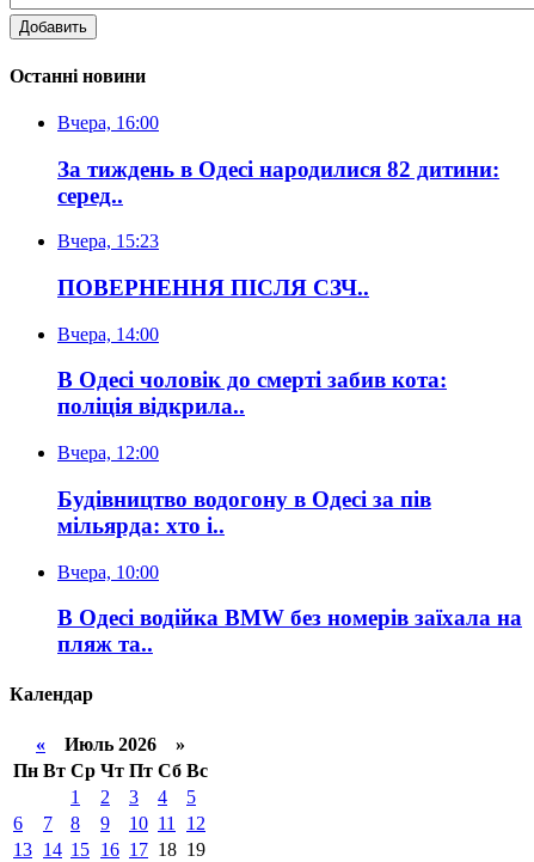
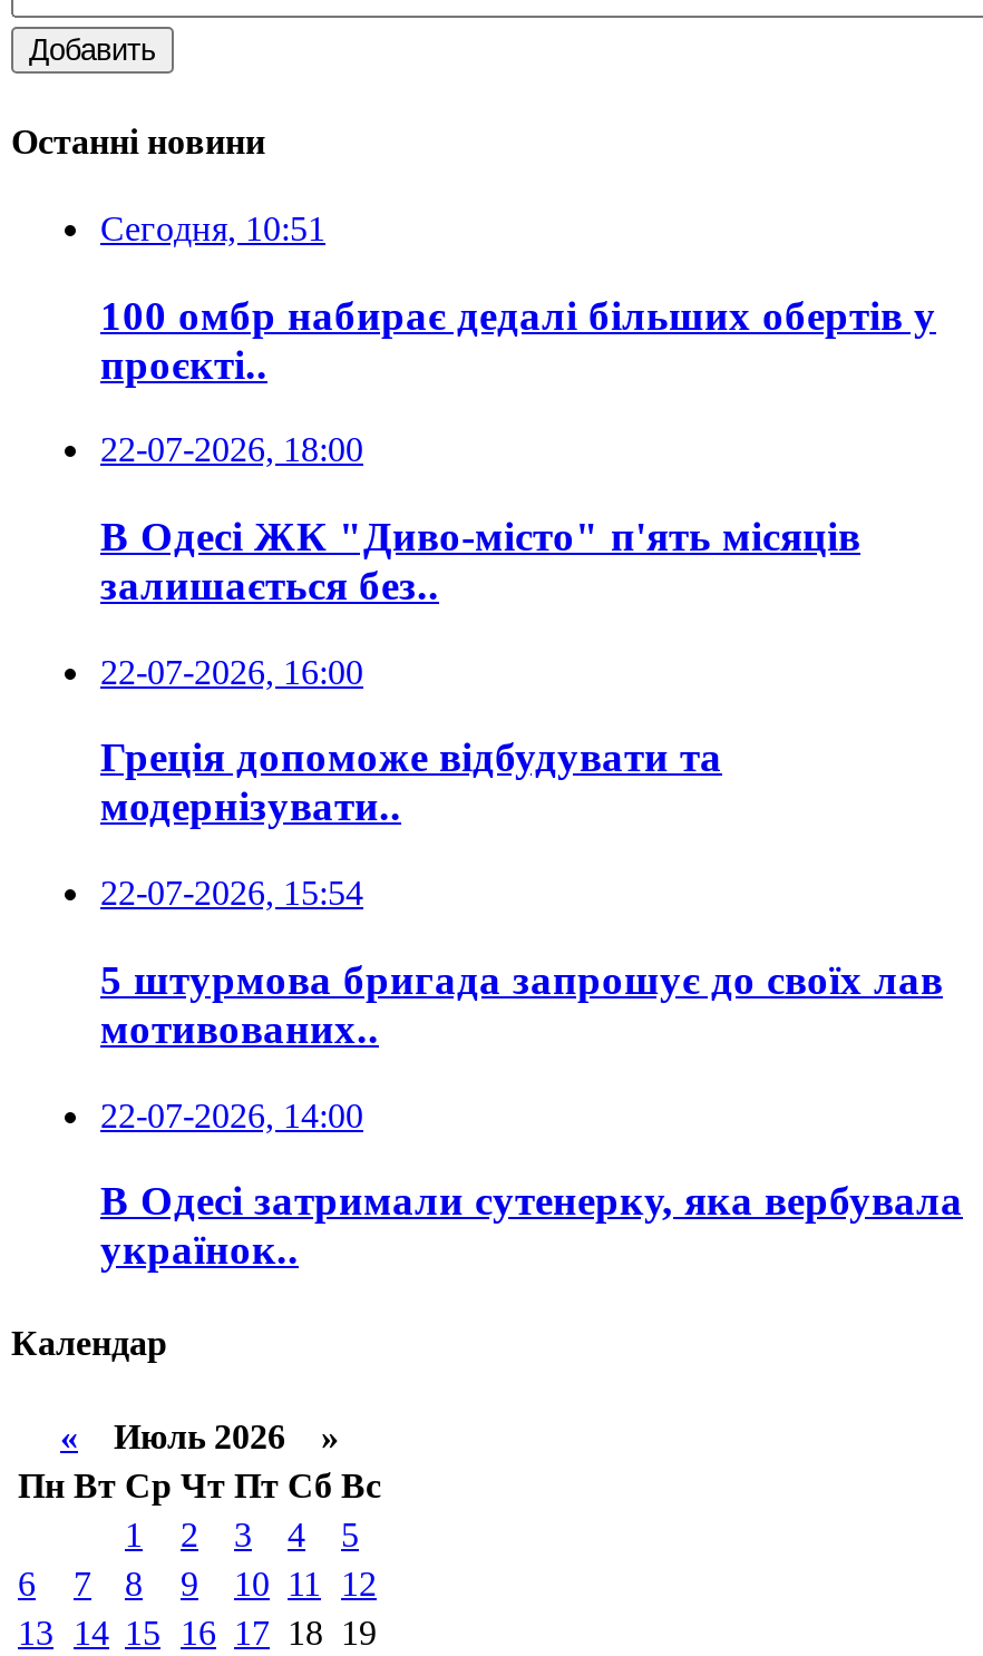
- Вчера, 16:00
+ Сегодня, 10:51

- За тиждень в Одесі народилися 82 дитини:
- серед..
+ 100 омбр набирає дедалі більших обертів у
+ проєкті..

- Вчера, 15:23
+ 22-07-2026, 18:00

- ПОВЕРНЕННЯ ПІСЛЯ СЗЧ..
+ В Одесі ЖК "Диво-місто" п'ять місяців
+ залишається без..

- Вчера, 14:00
+ 22-07-2026, 16:00

- В Одесі чоловік до смерті забив кота:
- поліція відкрила..
+ Греція допоможе відбудувати та
+ модернізувати..

- Вчера, 12:00
+ 22-07-2026, 15:54

- Будівництво водогону в Одесі за пів
- мільярда: хто і..
+ 5 штурмова бригада запрошує до своїх лав
+ мотивованих..

- Вчера, 10:00
+ 22-07-2026, 14:00

- В Одесі водійка BMW без номерів заїхала на
- пляж та..
+ В Одесі затримали сутенерку, яка вербувала
+ українок..
